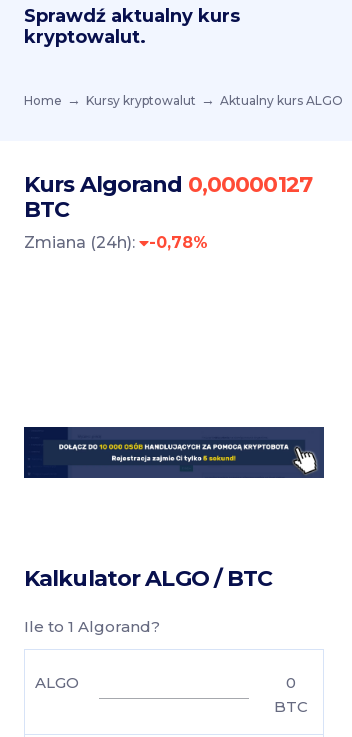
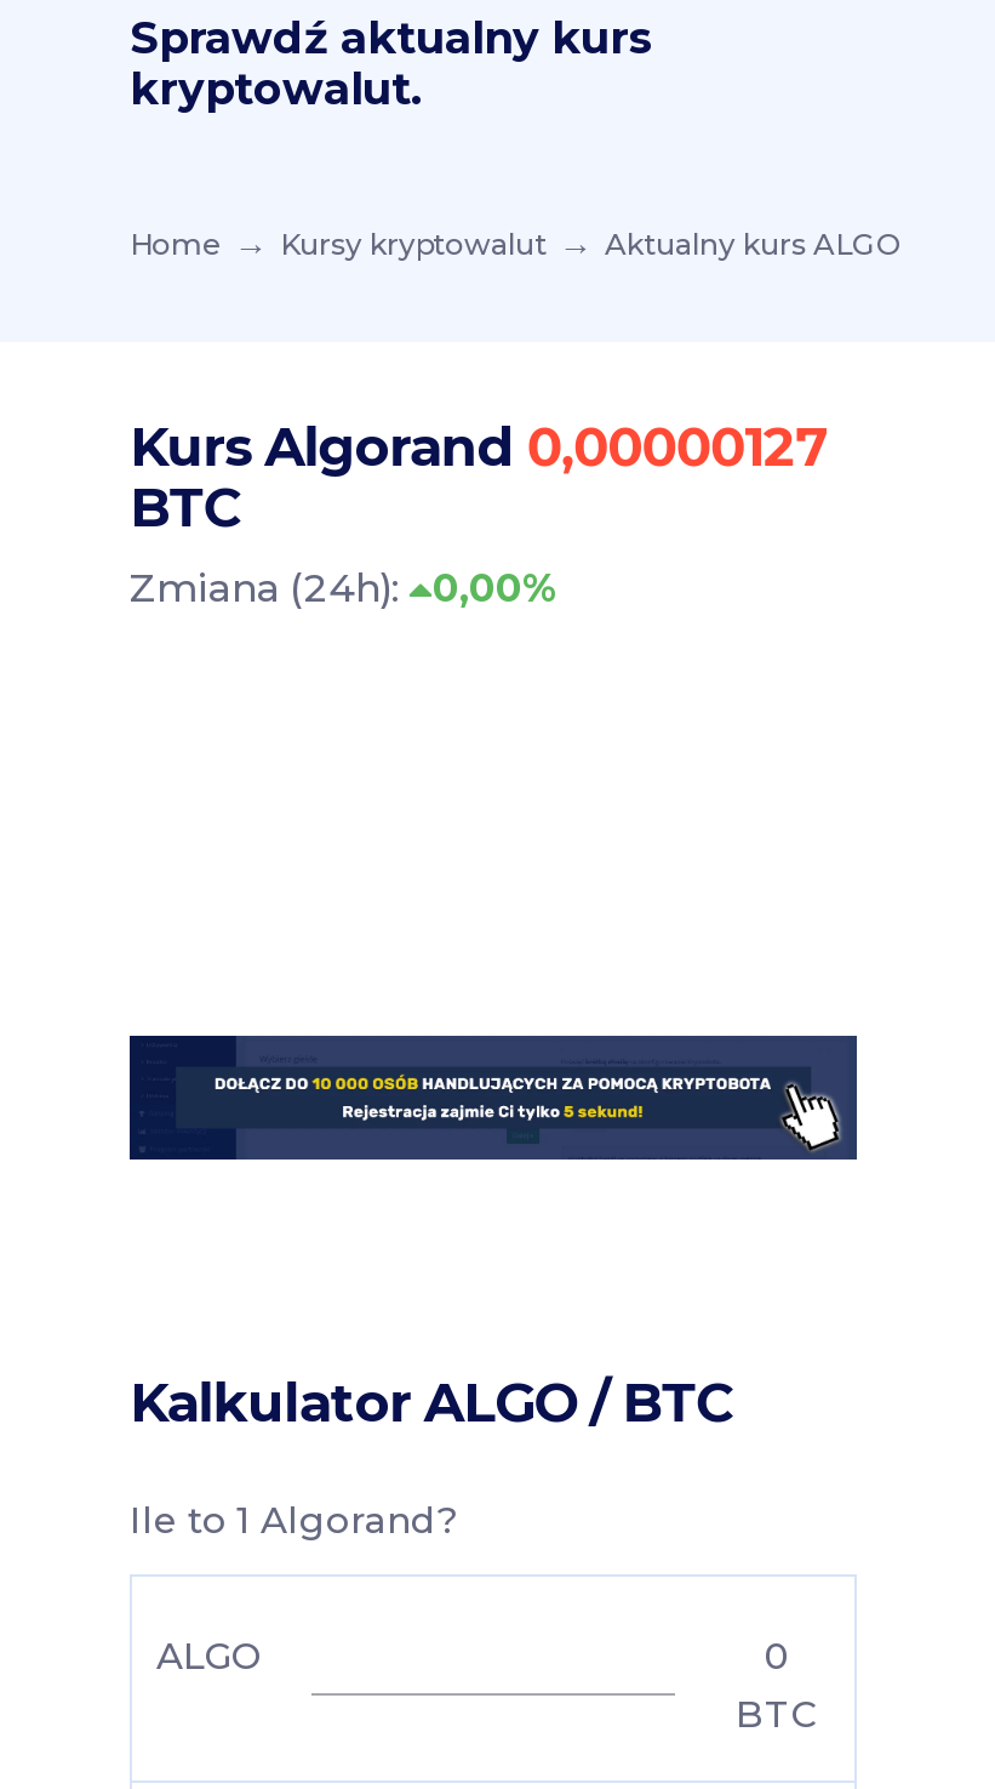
- Zmiana (24h): -0,78%
+ Zmiana (24h): 0,00%
